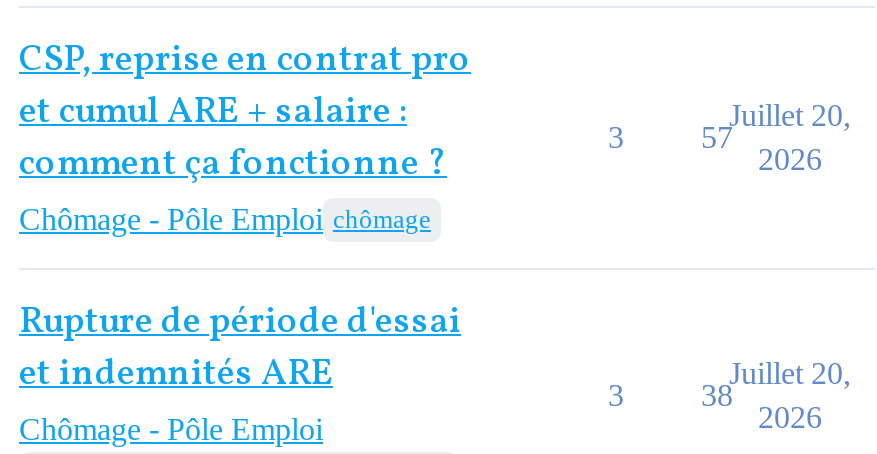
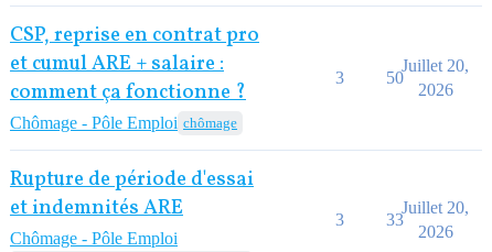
- 57
+ 50

- 38
+ 33
